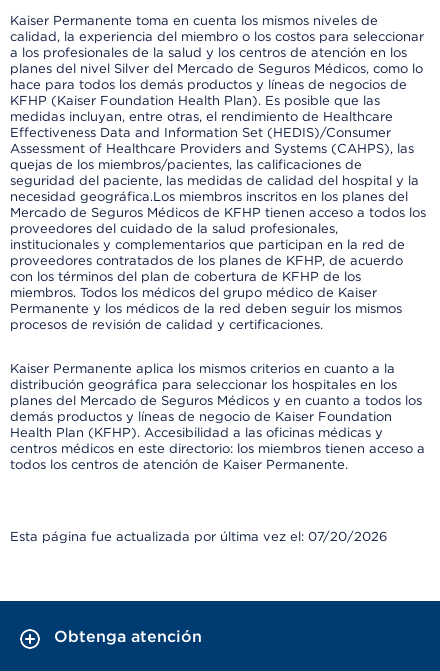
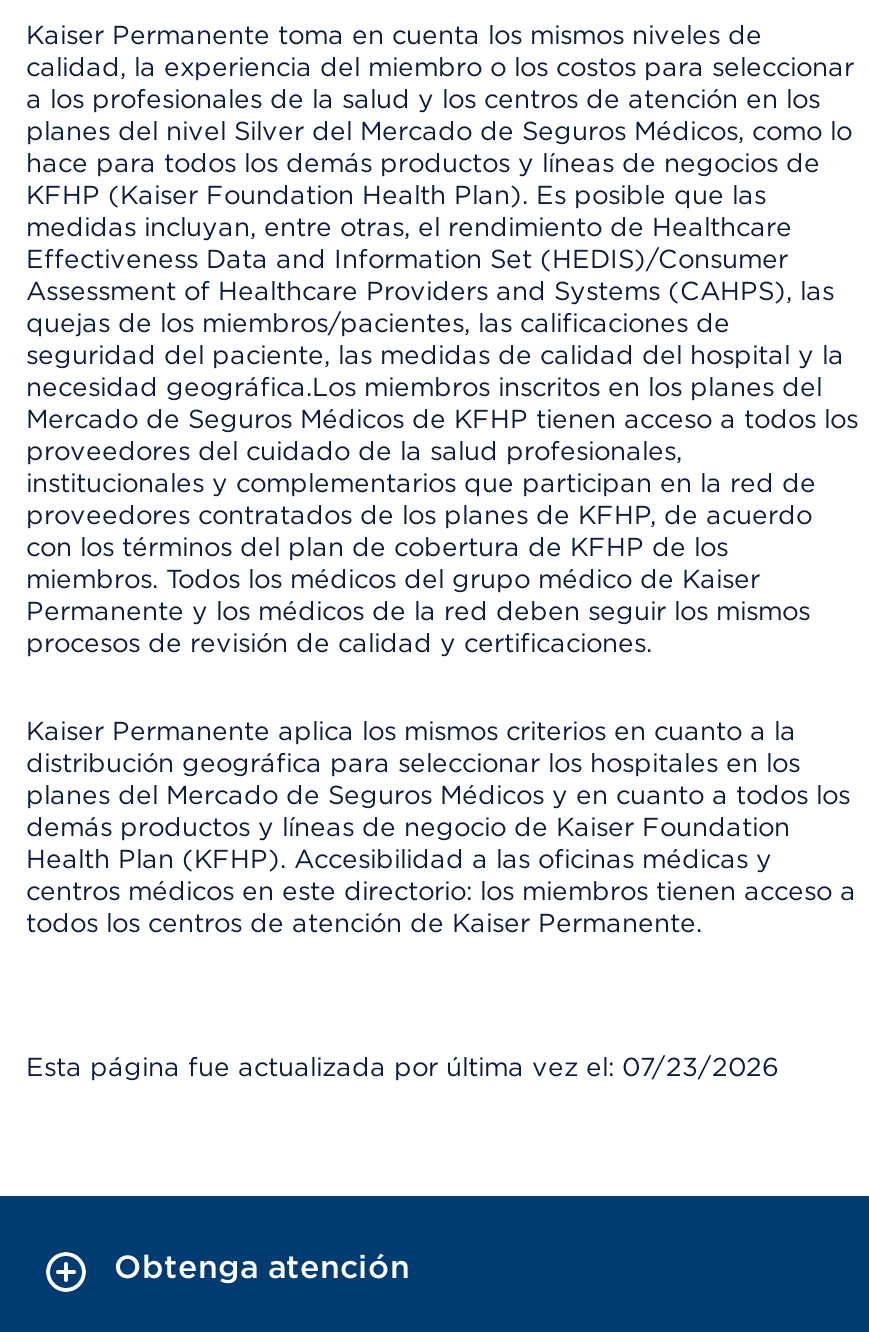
- Esta página fue actualizada por última vez el: 07/20/2026
+ Esta página fue actualizada por última vez el: 07/23/2026
